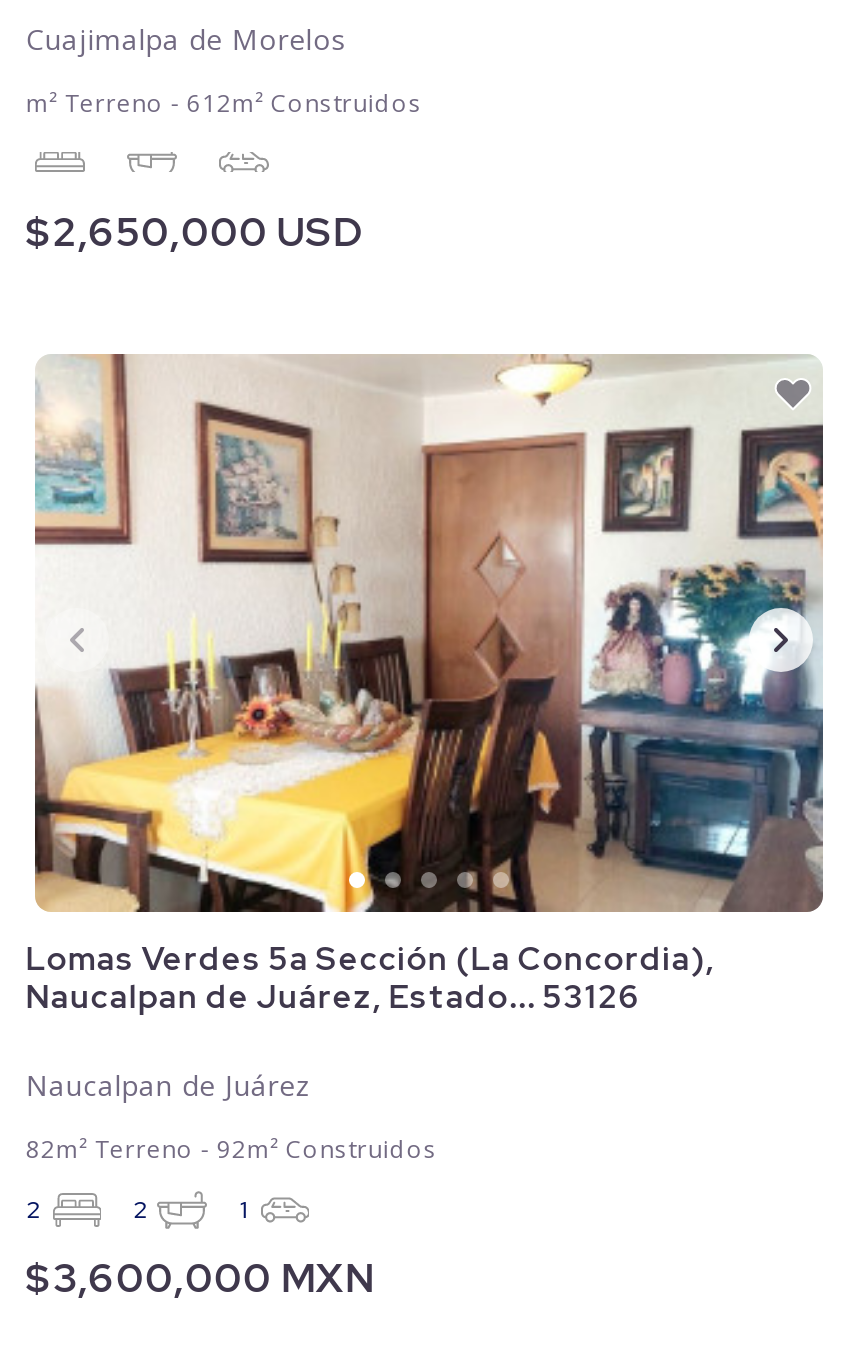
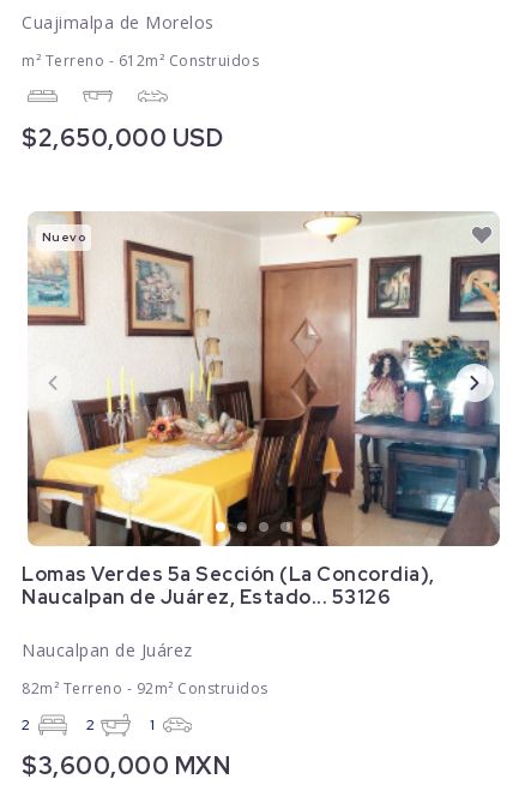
+ Nuevo
